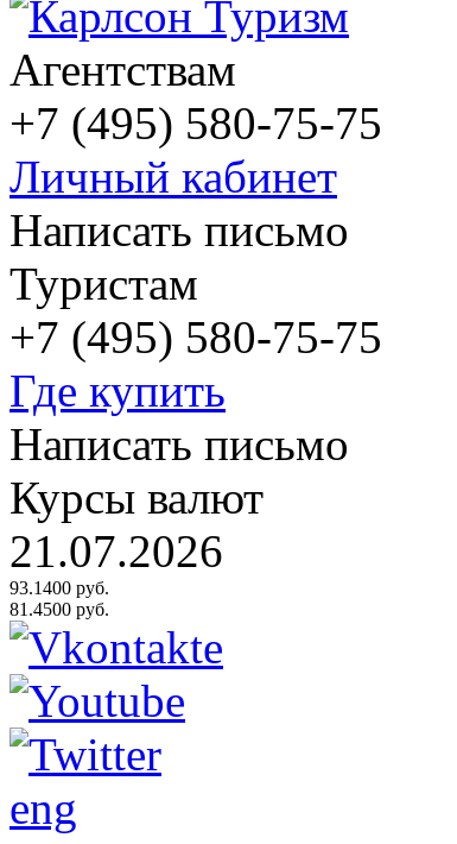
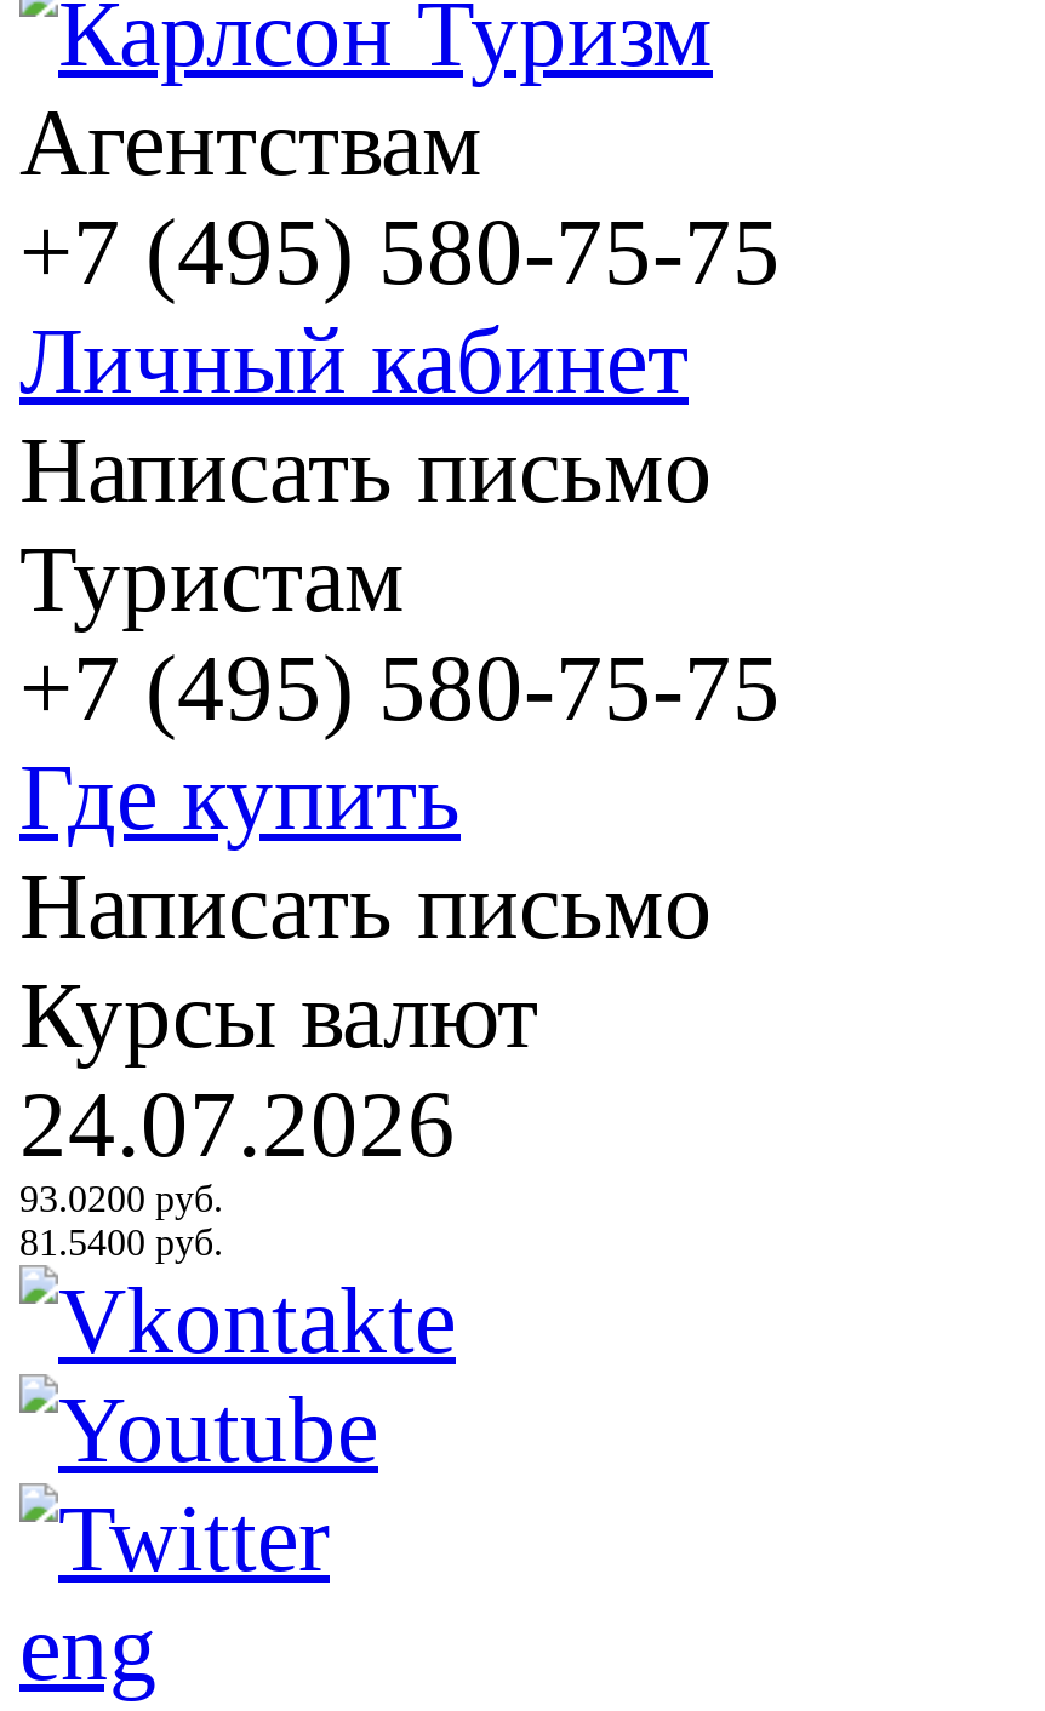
- 21.07.2026
+ 24.07.2026

- 93.1400 руб.
+ 93.0200 руб.

- 81.4500 руб.
+ 81.5400 руб.
